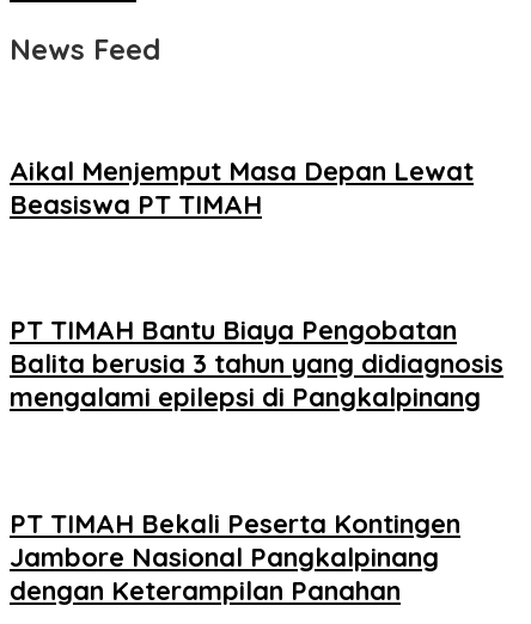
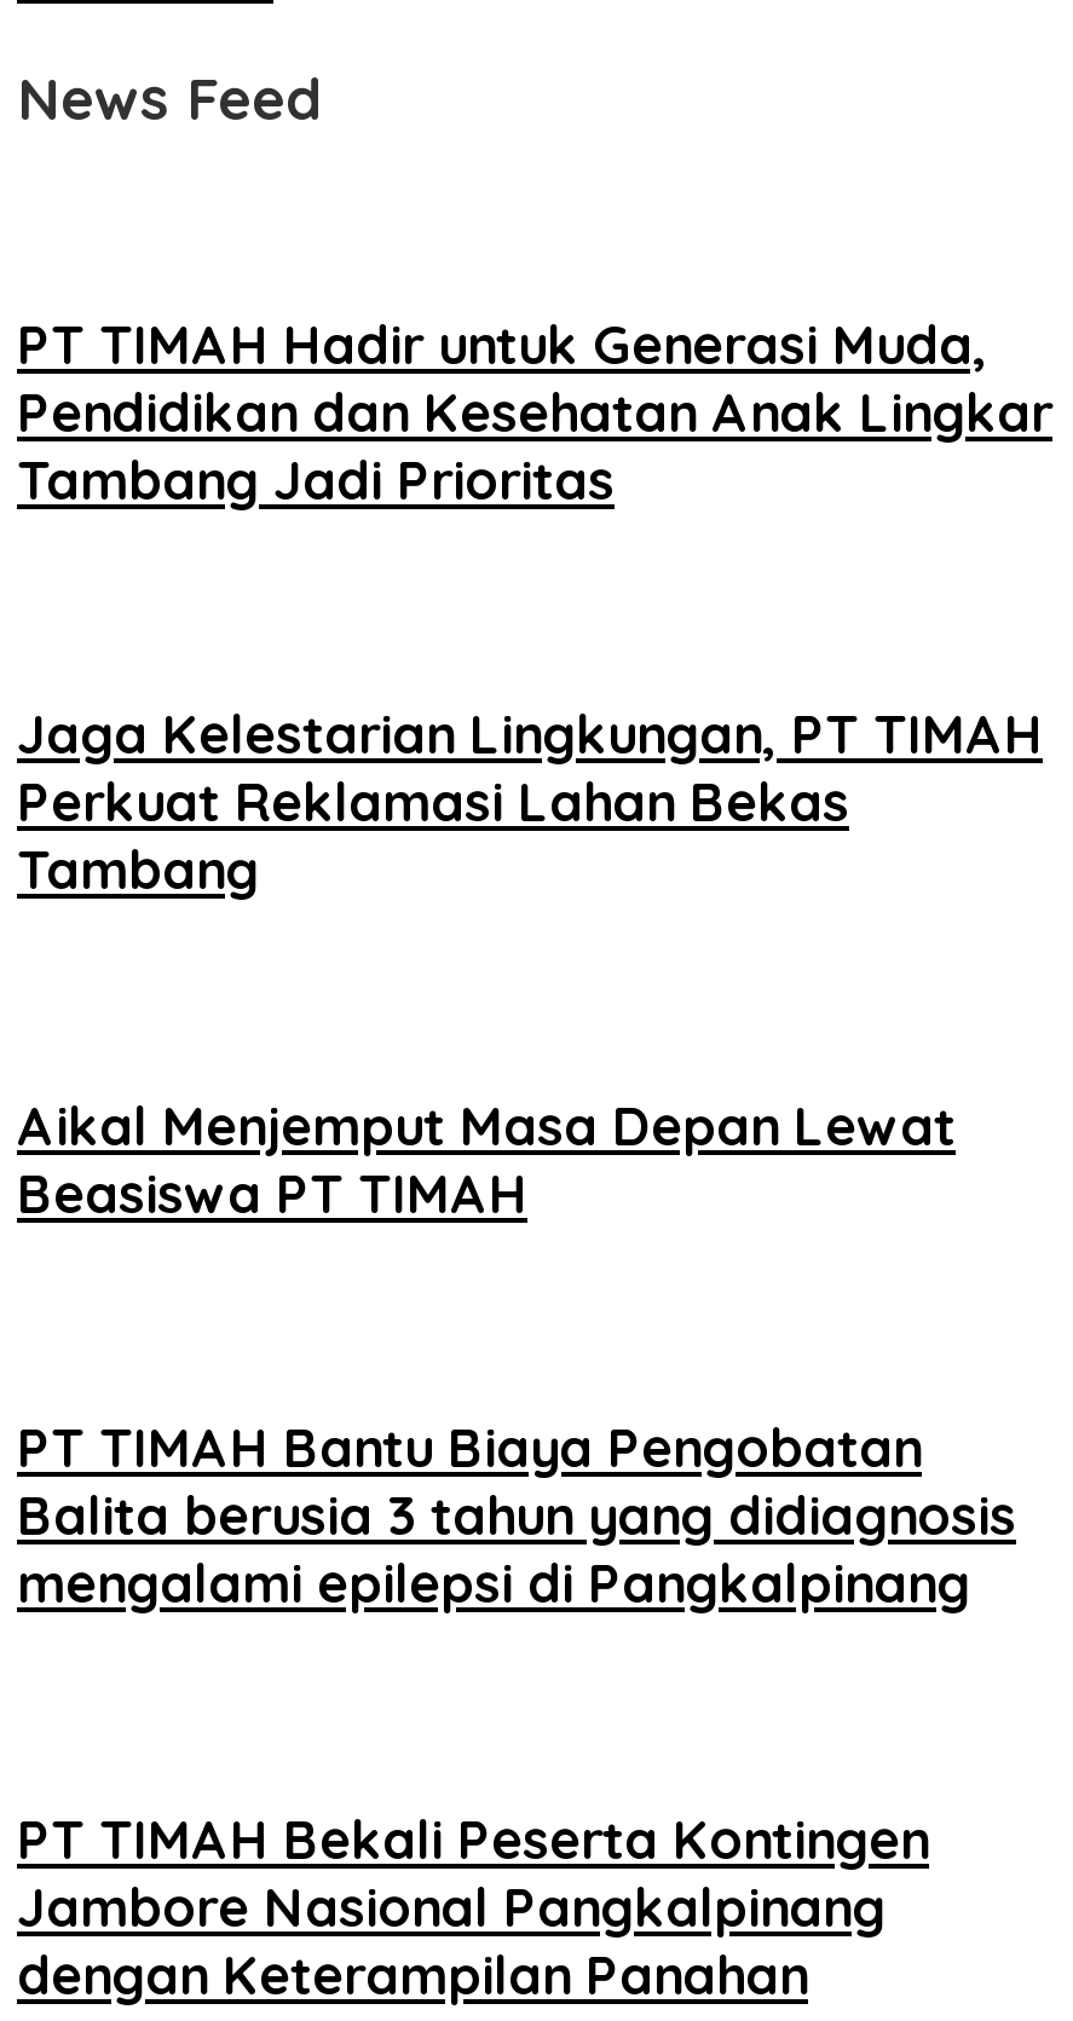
+ PT TIMAH Hadir untuk Generasi Muda,
+ Pendidikan dan Kesehatan Anak Lingkar
+ Tambang Jadi Prioritas

+ Jaga Kelestarian Lingkungan, PT TIMAH
+ Perkuat Reklamasi Lahan Bekas
+ Tambang
